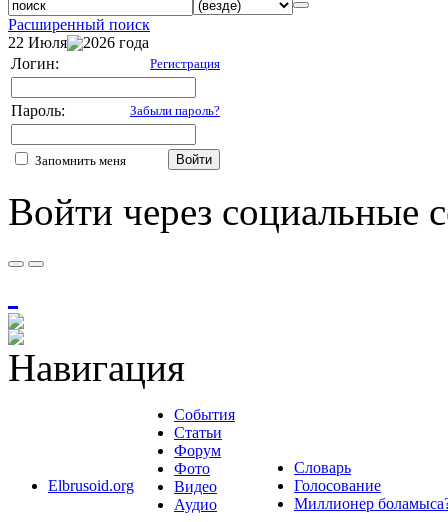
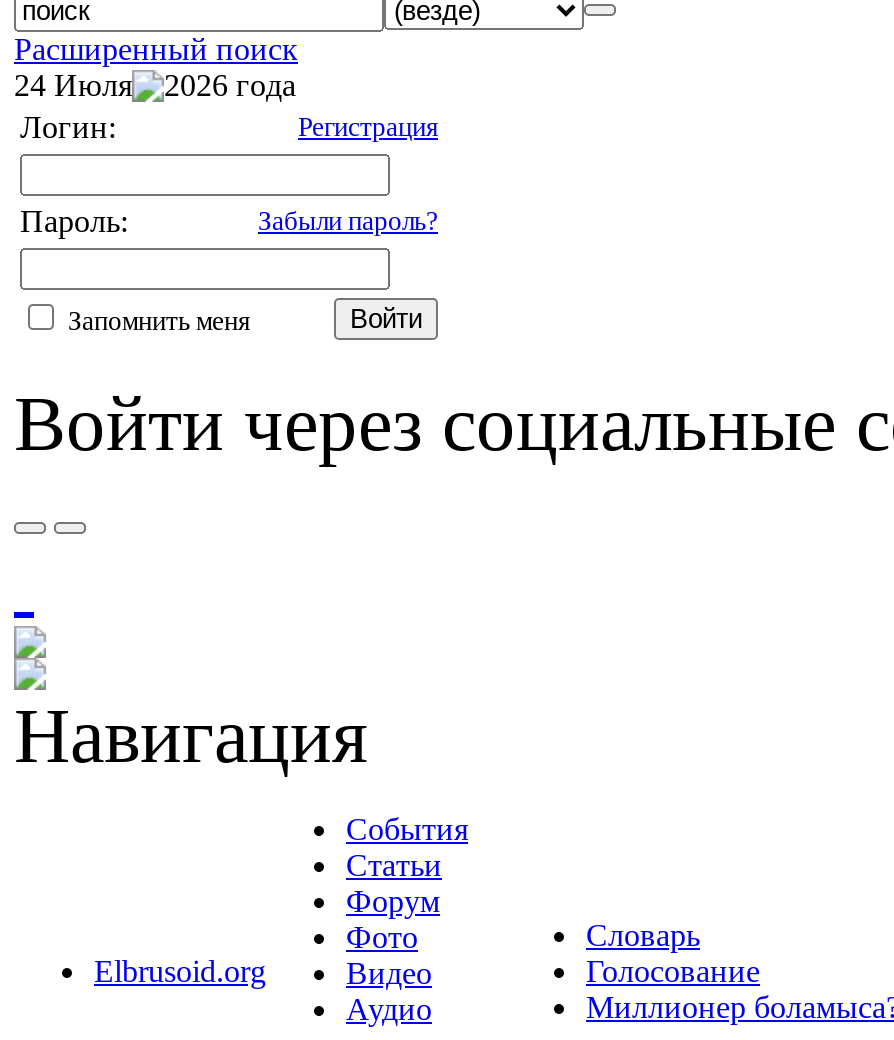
- 22 Июля 2026 года
+ 24 Июля 2026 года
